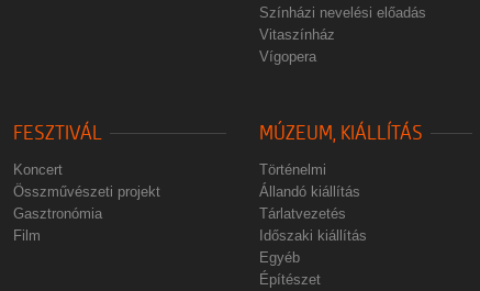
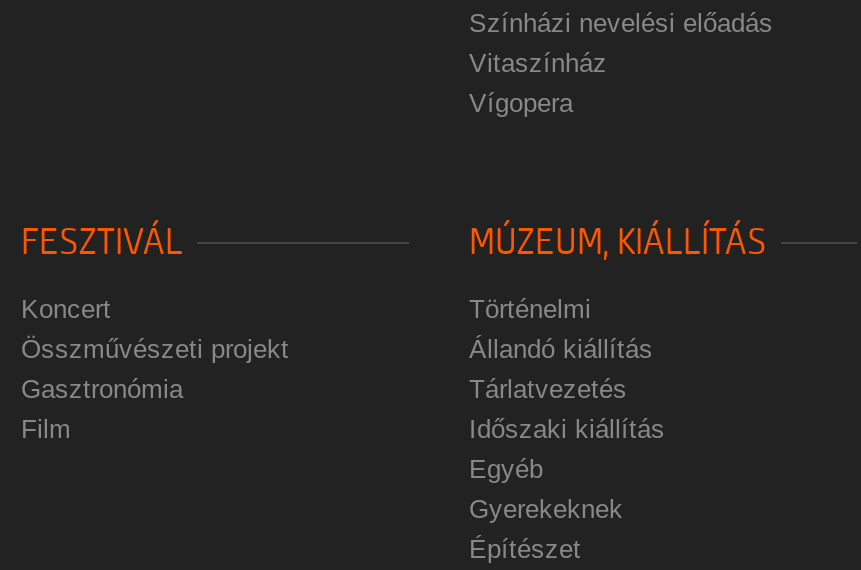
+ Gyerekeknek
